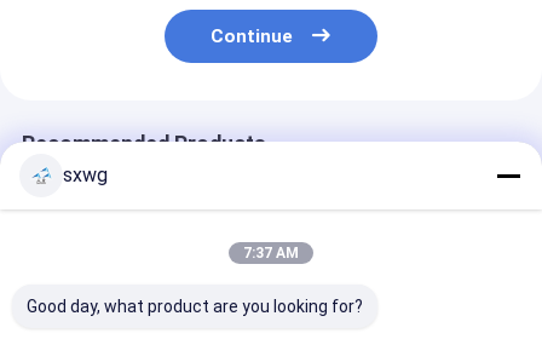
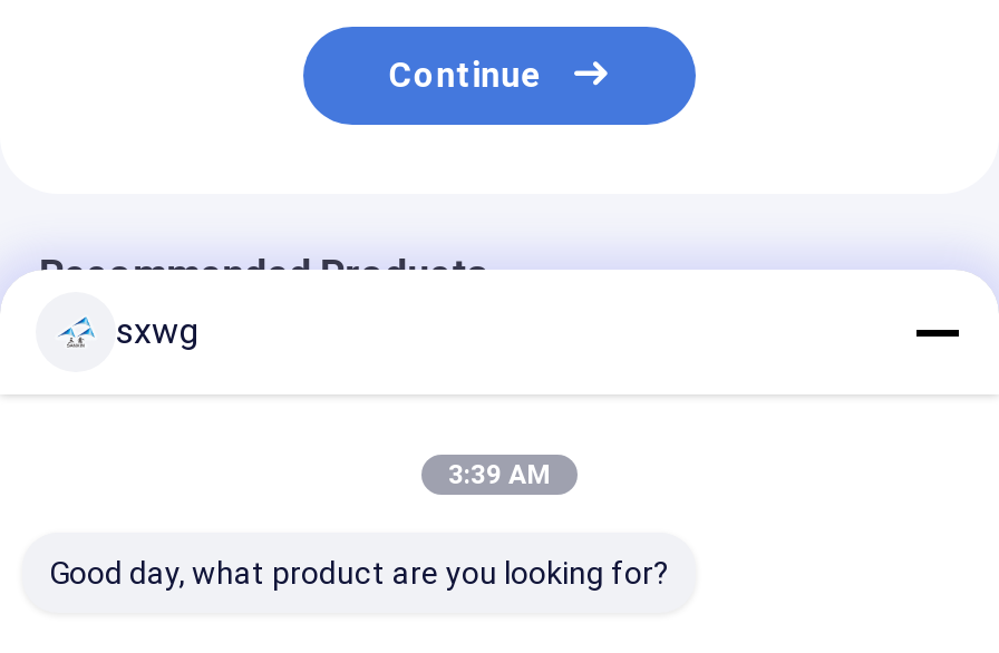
- 7:37 AM
+ 3:39 AM
